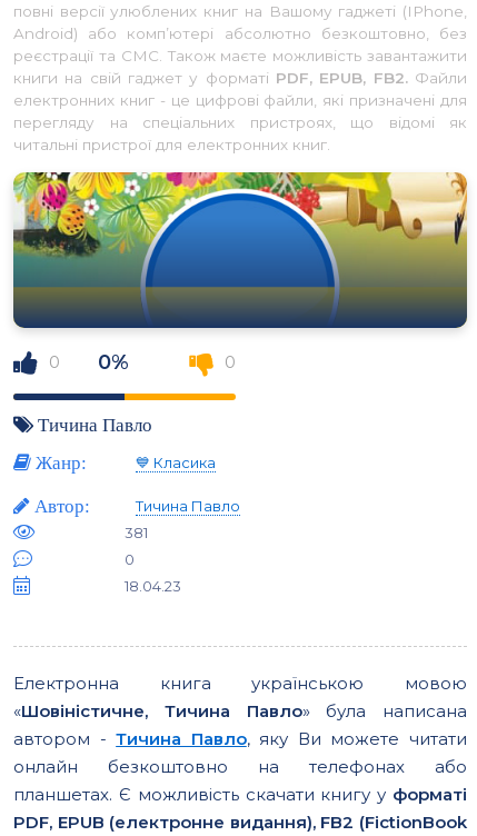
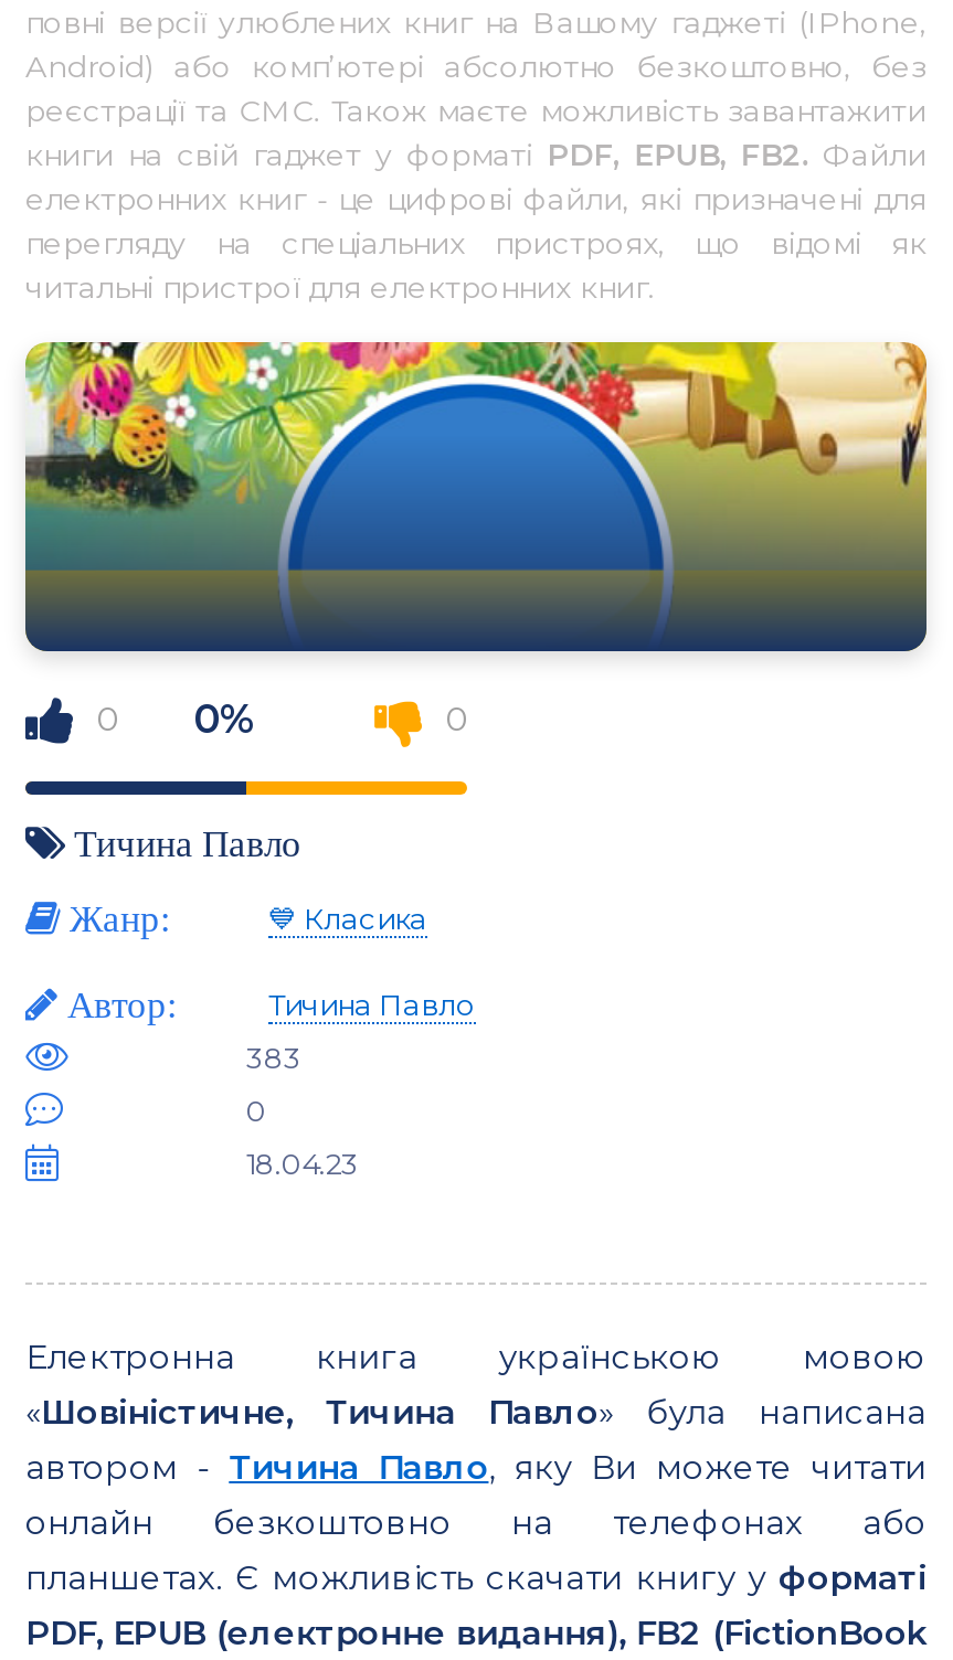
- 381
+ 383
